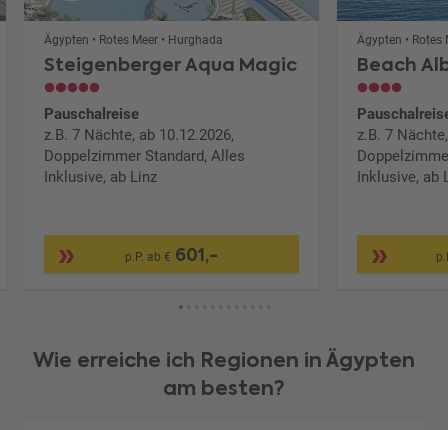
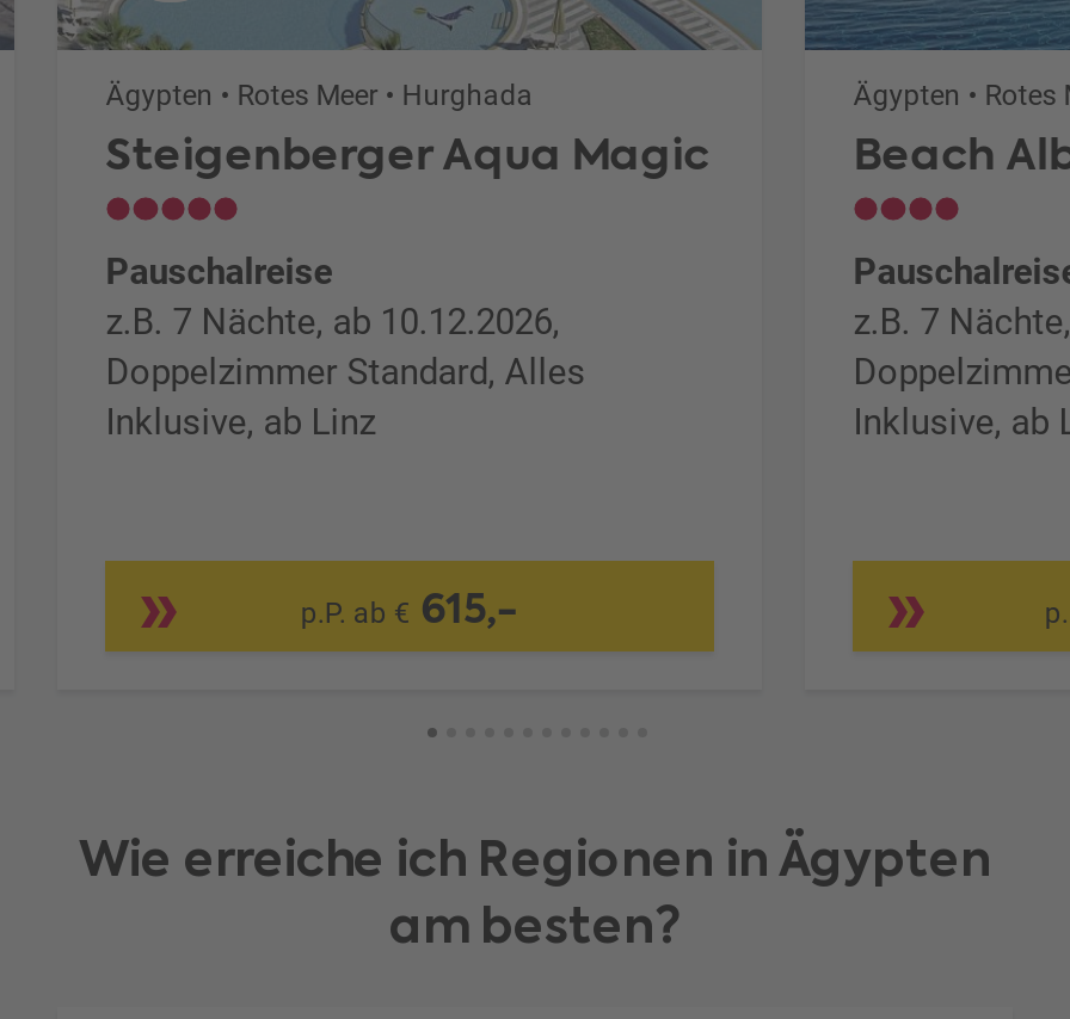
- p.P. ab €601,-
+ p.P. ab €615,-
